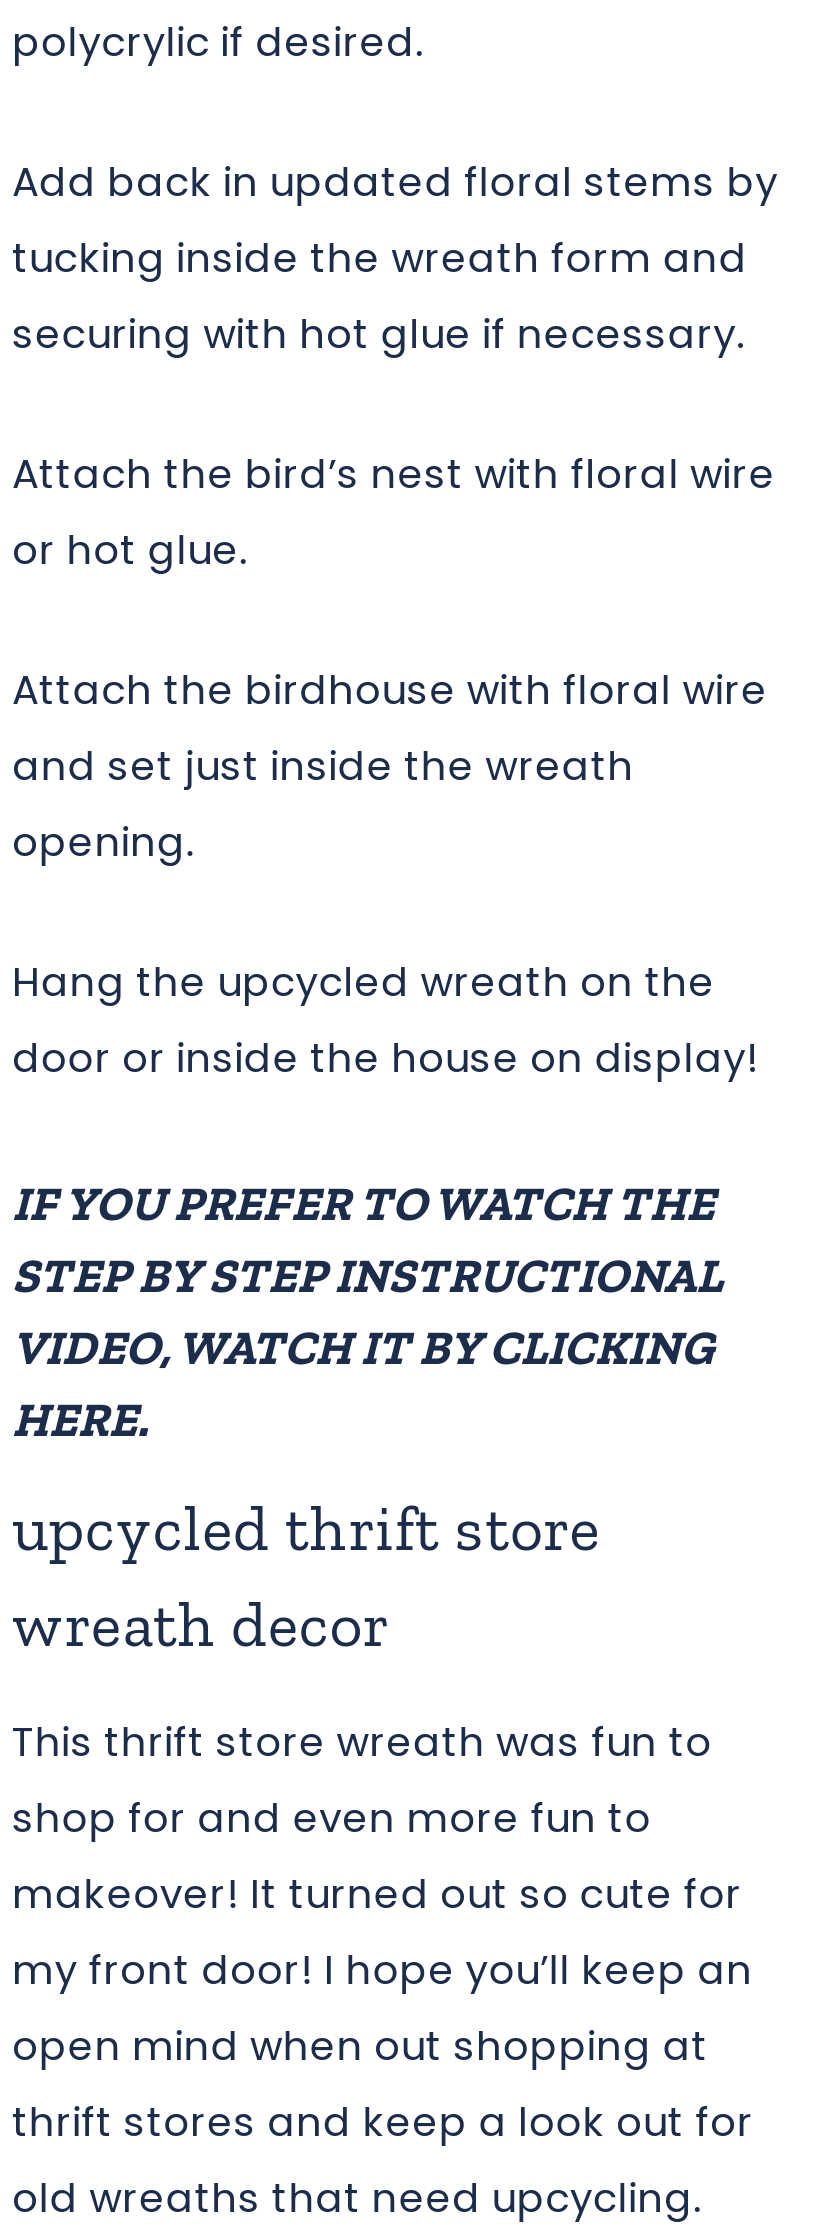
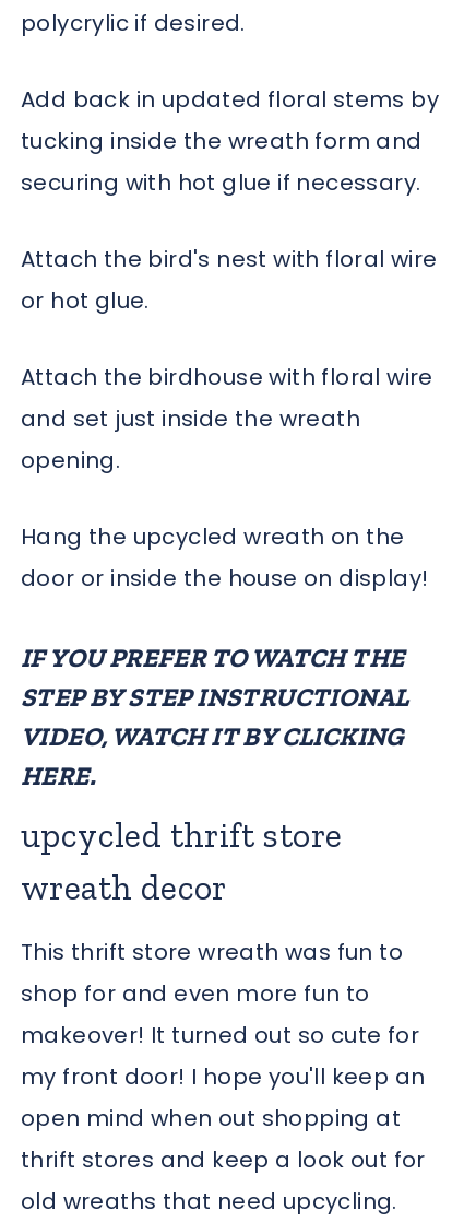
- Attach the bird’s nest with floral wire
+ Attach the bird's nest with floral wire

- my front door! I hope you’ll keep an
+ my front door! I hope you'll keep an
